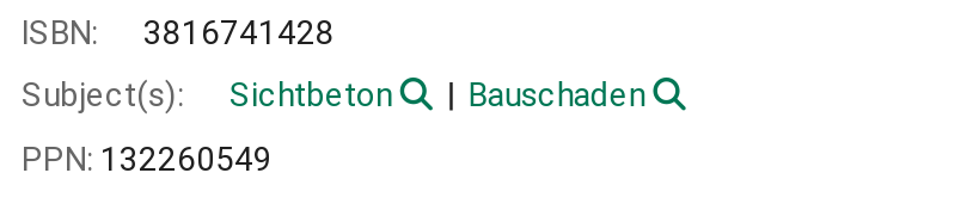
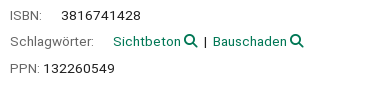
- Subject(s):
+ Schlagwörter:
